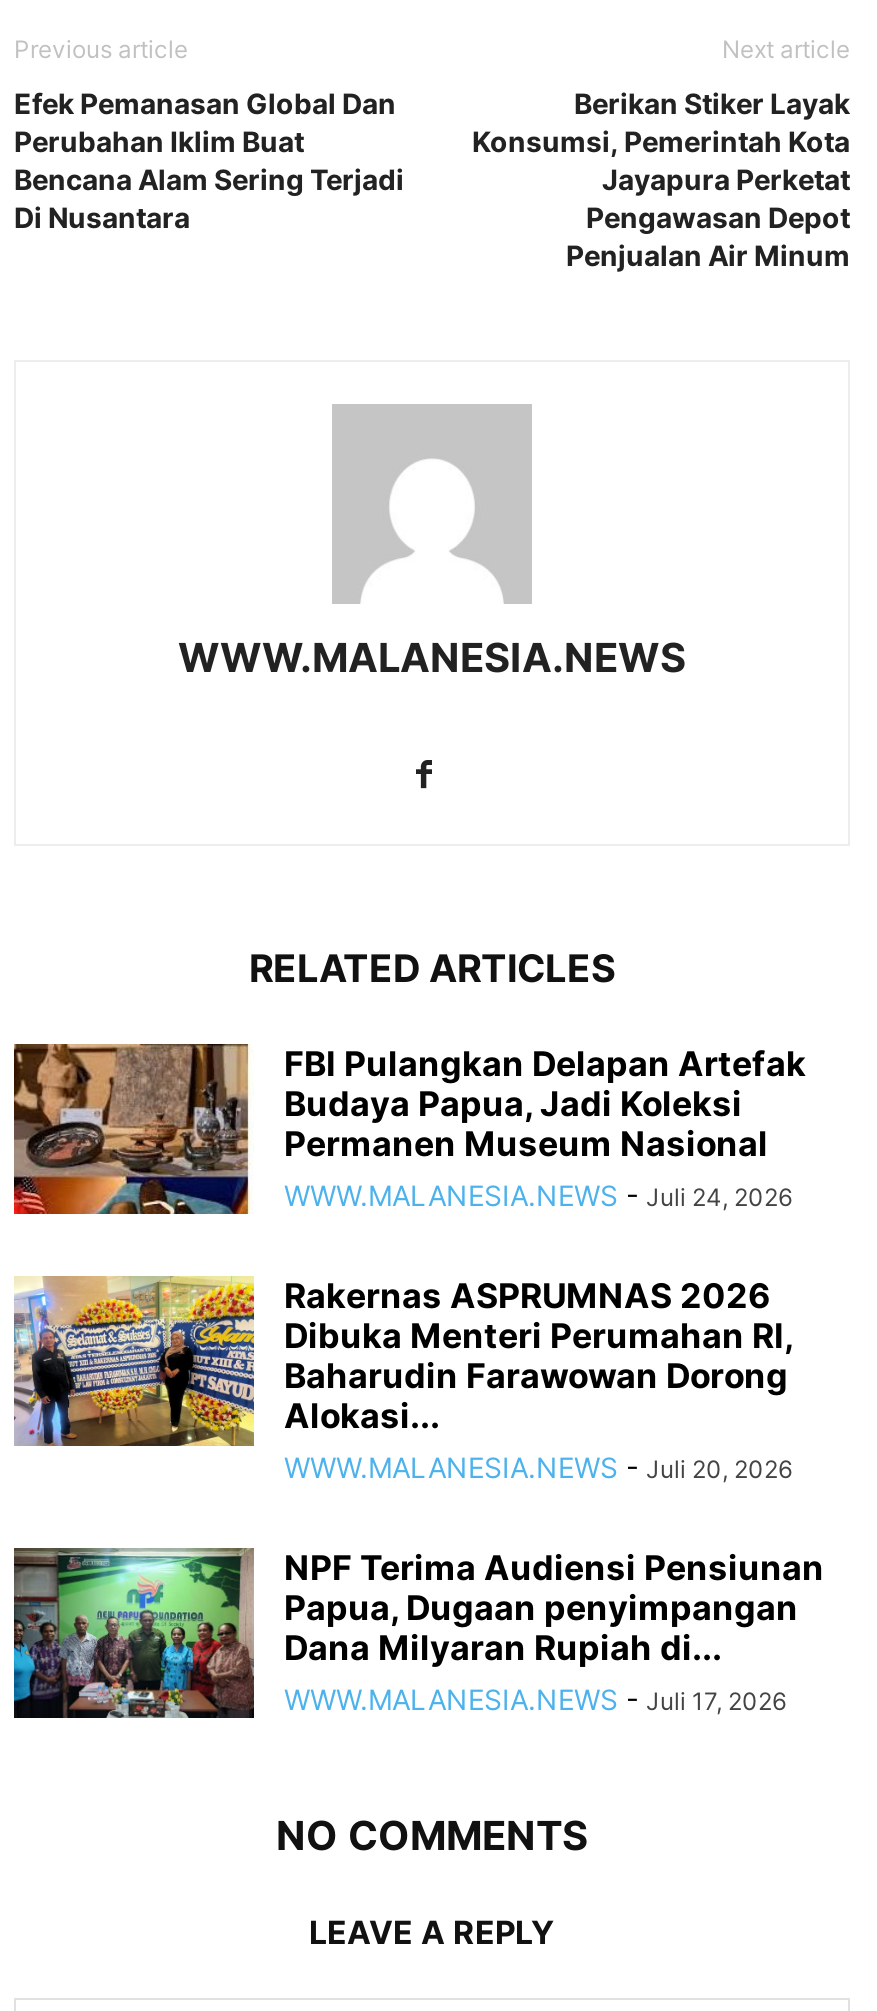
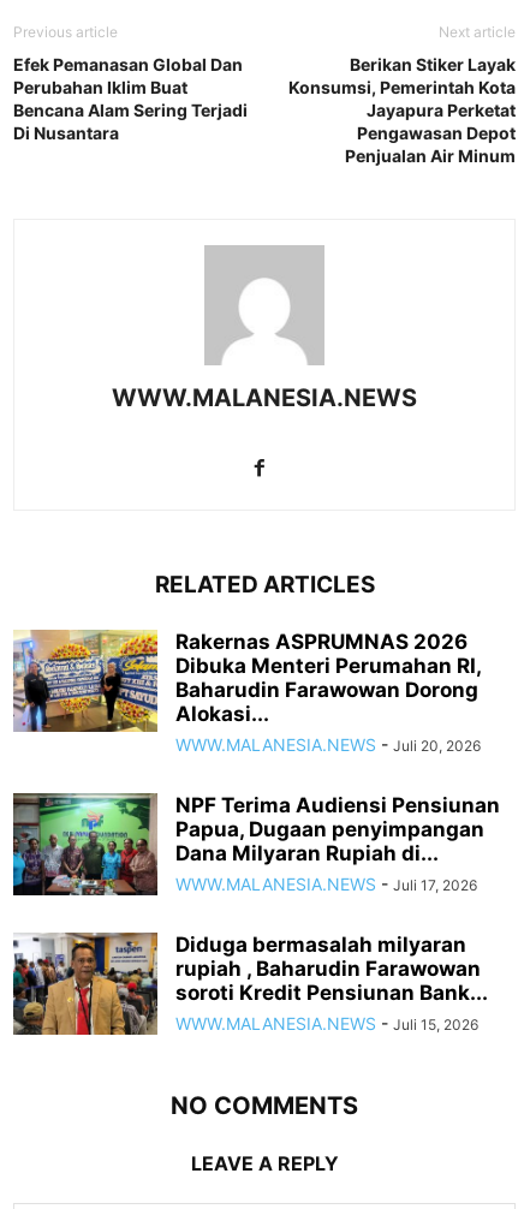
- [image]
- FBI Pulangkan Delapan Artefak
- Budaya Papua, Jadi Koleksi
- Permanen Museum Nasional
- WWW.MALANESIA.NEWS - Juli 24, 2026

moved up: [image] | Rakernas ASPRUMNAS 2026 | Dibuka Menteri Perumahan RI, | ... | Dana Milyaran Rupiah di... | WWW.MALANESIA.NEWS - Juli 17, 2026

+ [image]
+ Diduga bermasalah milyaran
+ rupiah , Baharudin Farawowan
+ soroti Kredit Pensiunan Bank...
+ WWW.MALANESIA.NEWS - Juli 15, 2026
